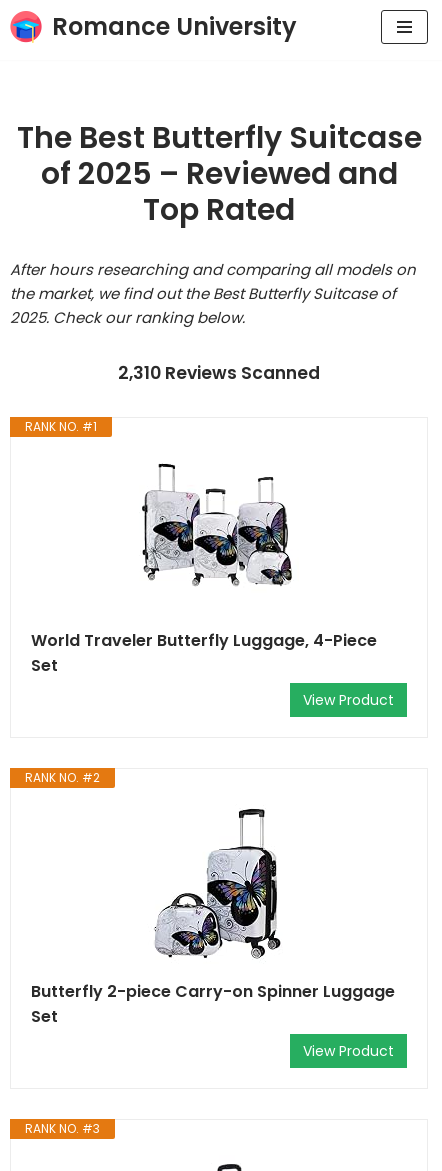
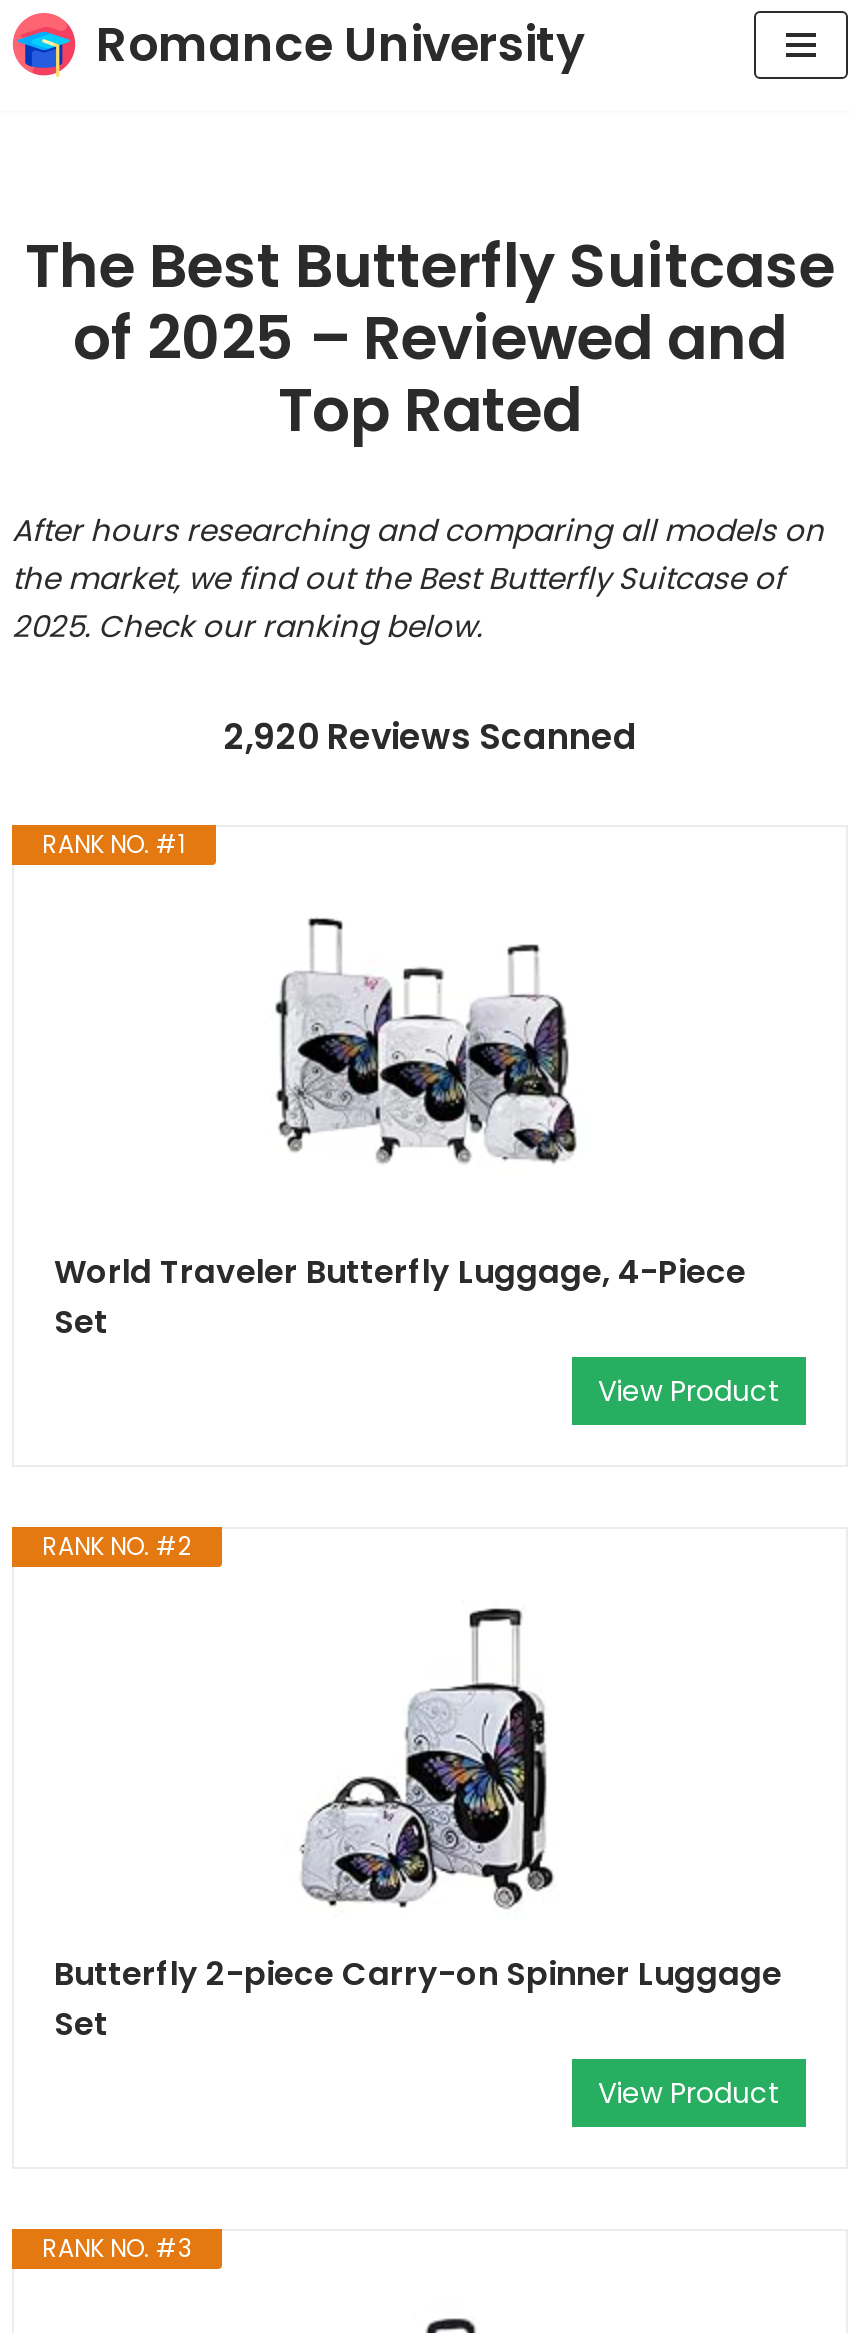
- 2,310 Reviews Scanned
+ 2,920 Reviews Scanned
